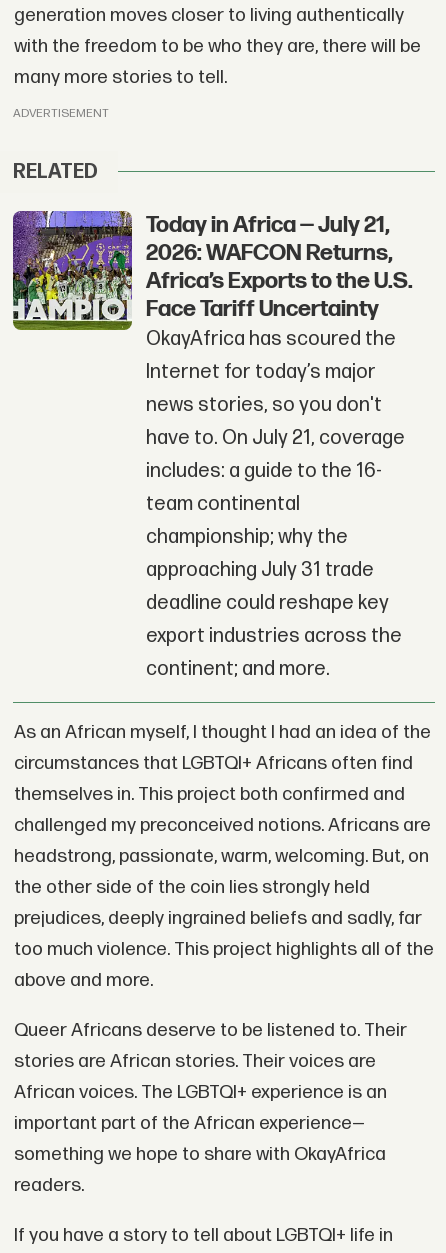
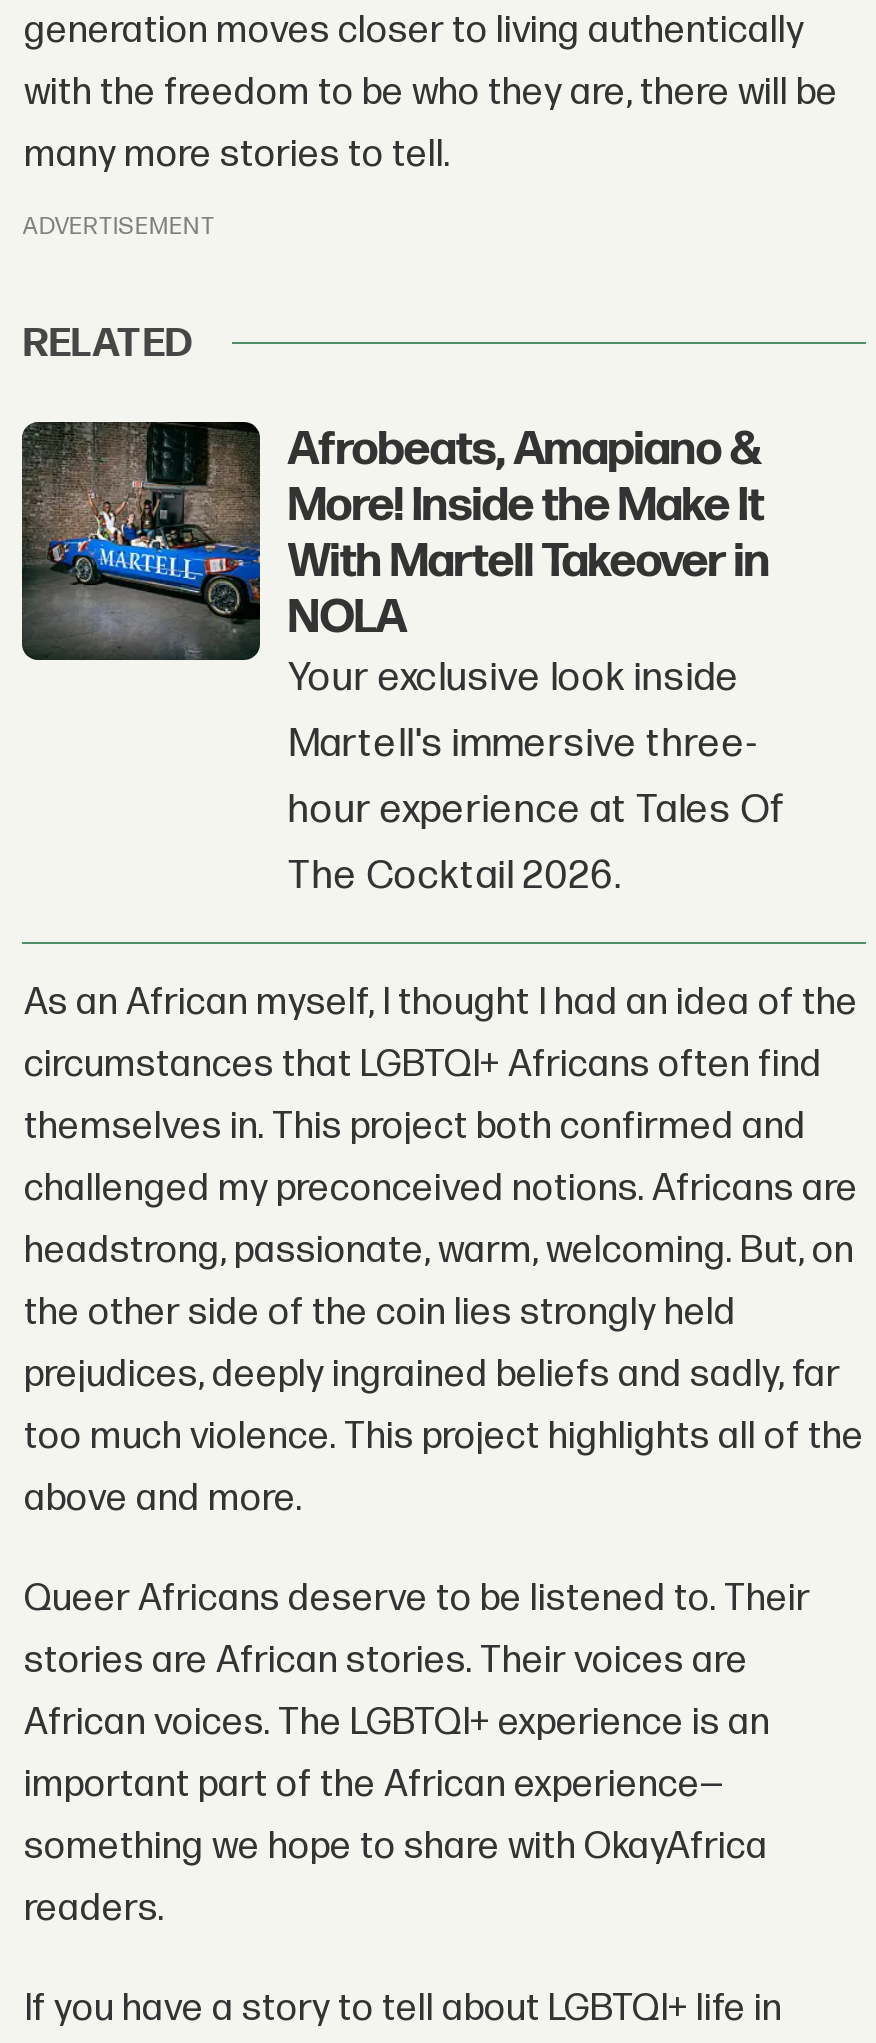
- [image]
- Today in Africa — July 21,
- 2026: WAFCON Returns,
- Africa’s Exports to the U.S.
- Face Tariff Uncertainty
- OkayAfrica has scoured the
- Internet for today’s major
- news stories, so you don't
- have to. On July 21, coverage
- includes: a guide to the 16-
- team continental
- championship; why the
- approaching July 31 trade
- deadline could reshape key
- export industries across the
- continent; and more.
+ [image]
+ Afrobeats, Amapiano &
+ More! Inside the Make It
+ With Martell Takeover in
+ NOLA
+ Your exclusive look inside
+ Martell's immersive three-
+ hour experience at Tales Of
+ The Cocktail 2026.
